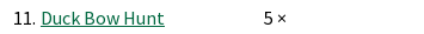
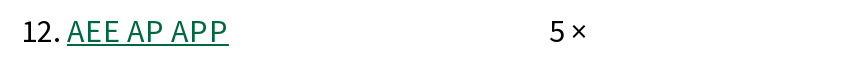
- 11. Duck Bow Hunt
+ 12. AEE AP APP
